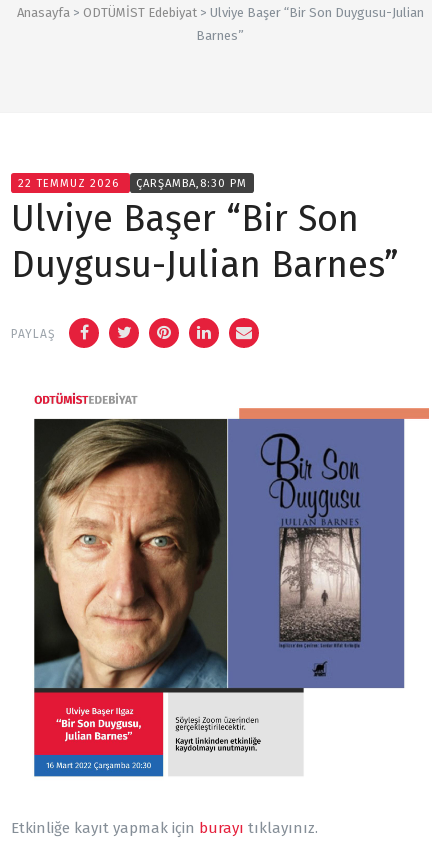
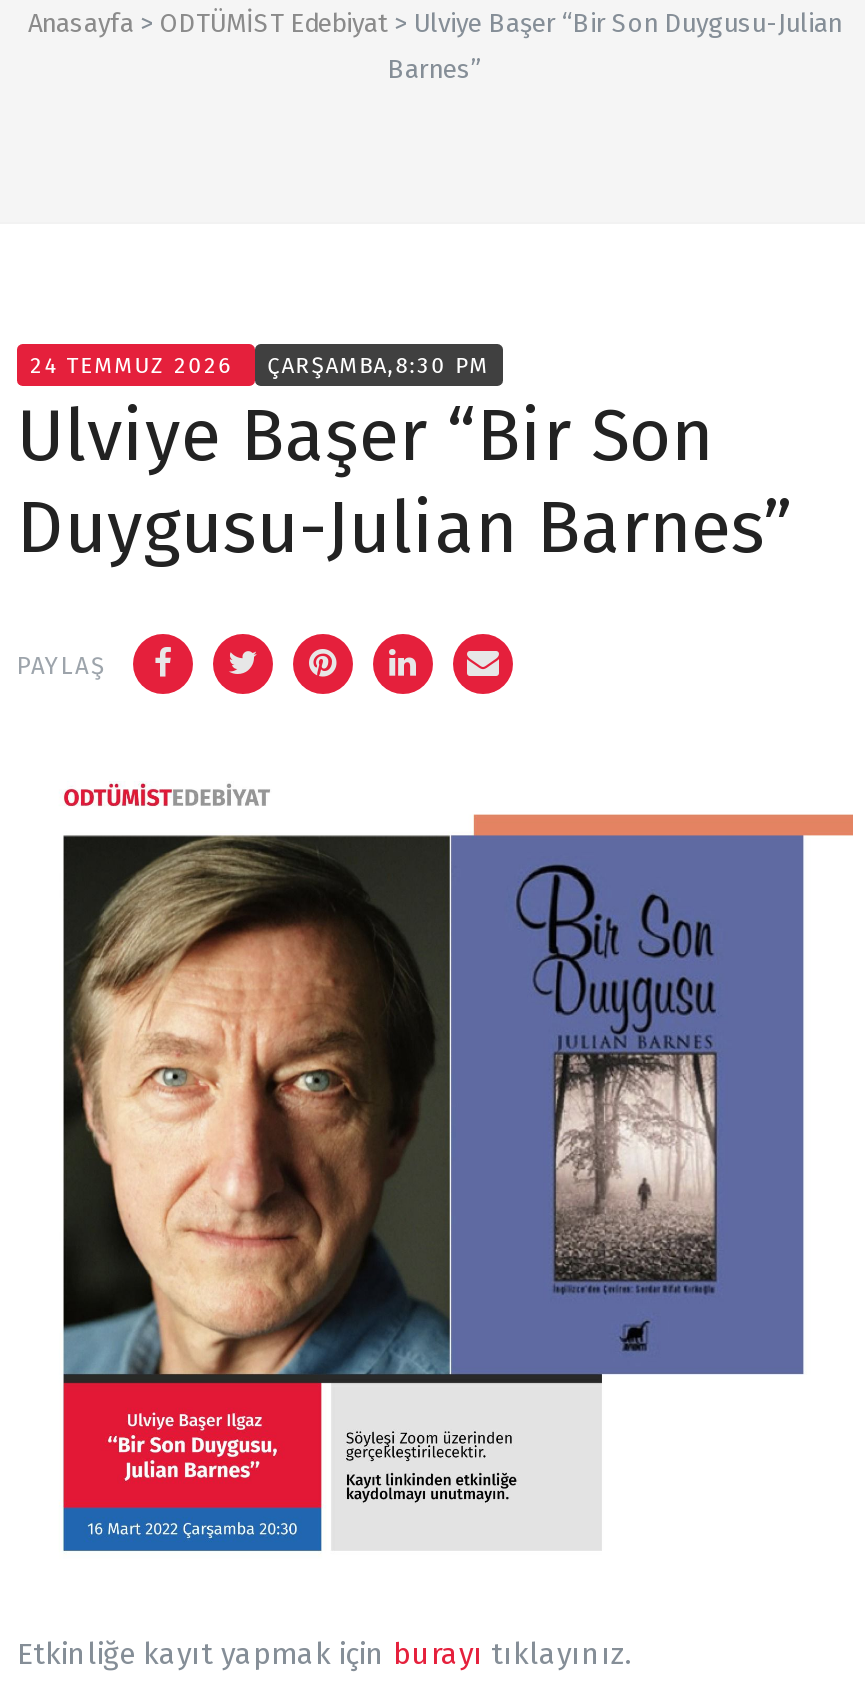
- 22 TEMMUZ 2026 ÇARŞAMBA,8:30 PM
+ 24 TEMMUZ 2026 ÇARŞAMBA,8:30 PM
